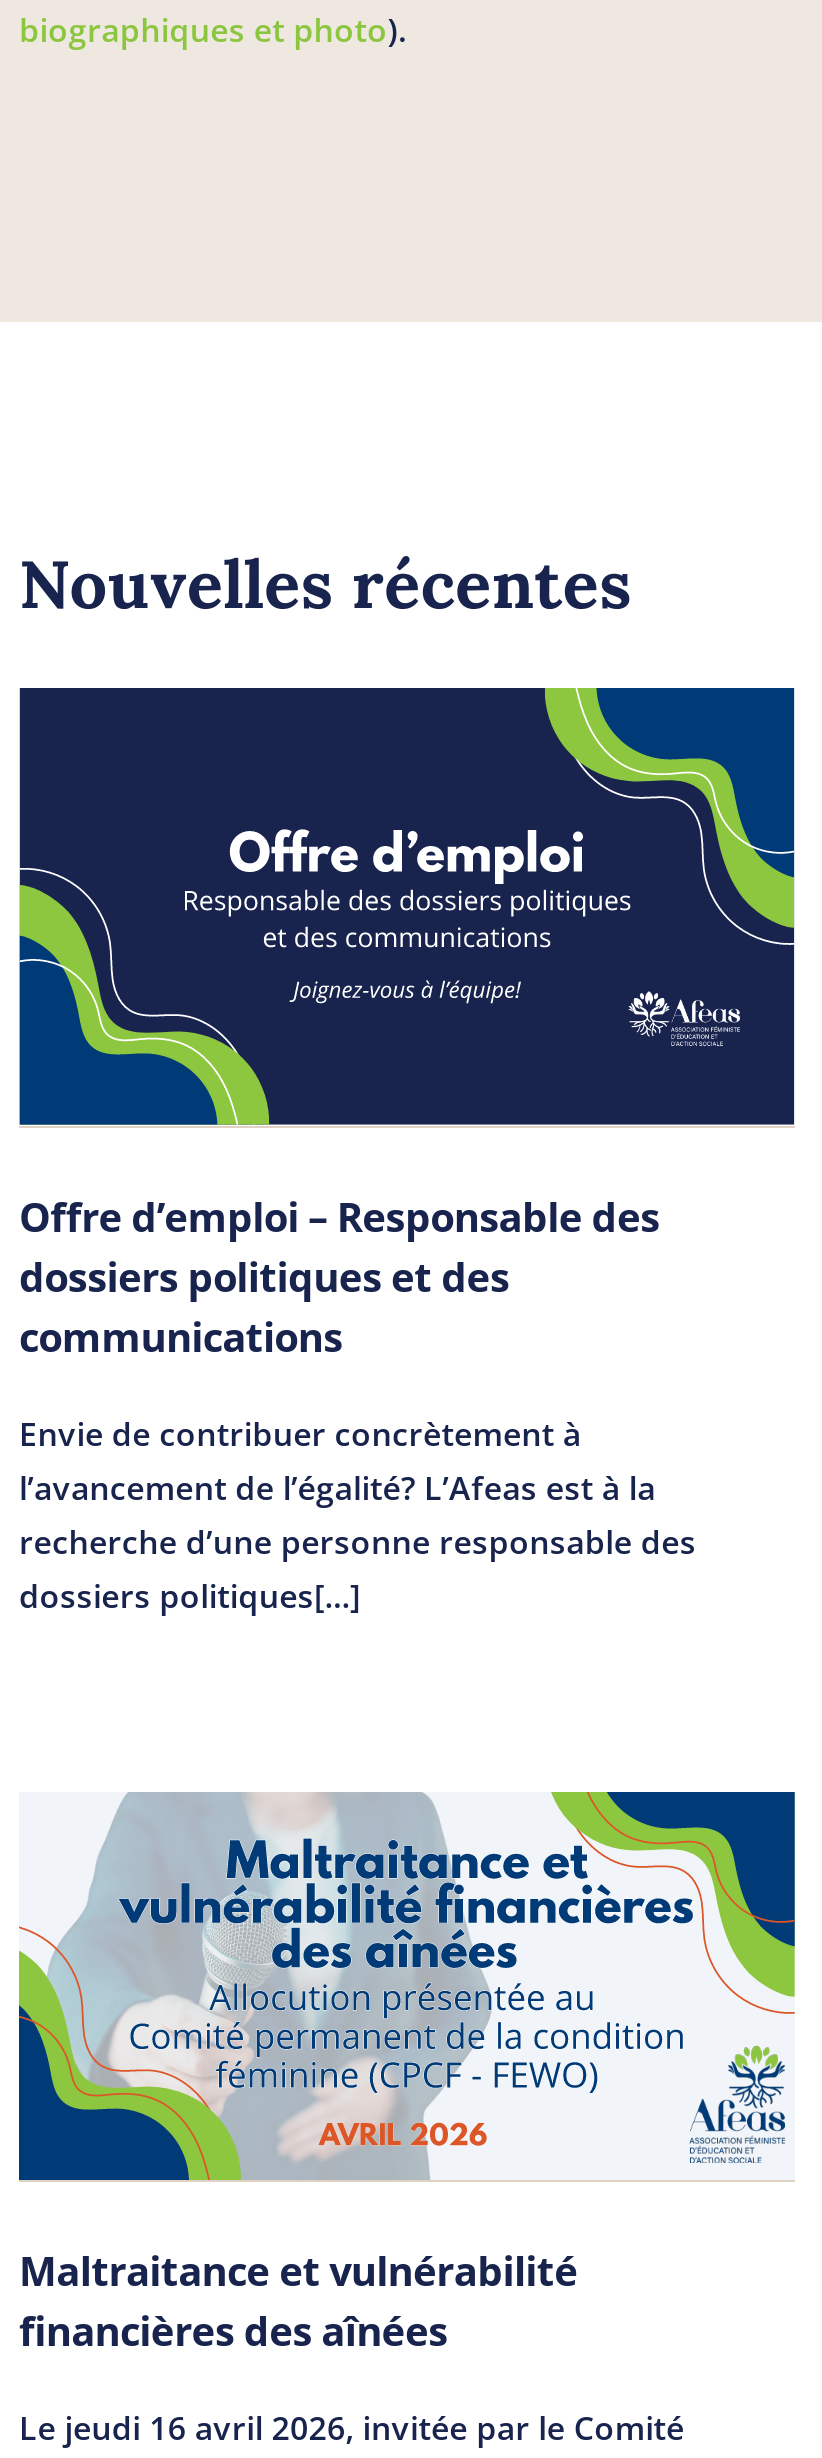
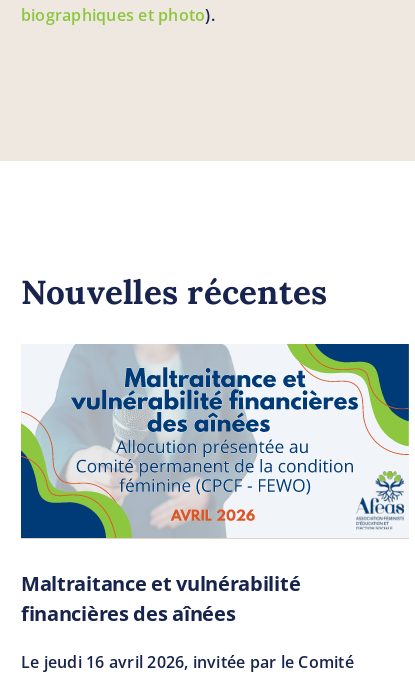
- [image]
- Offre d’emploi – Responsable des
- dossiers politiques et des
- communications
- Envie de contribuer concrètement à
- l’avancement de l’égalité? L’Afeas est à la
- recherche d’une personne responsable des
- dossiers politiques[...]
